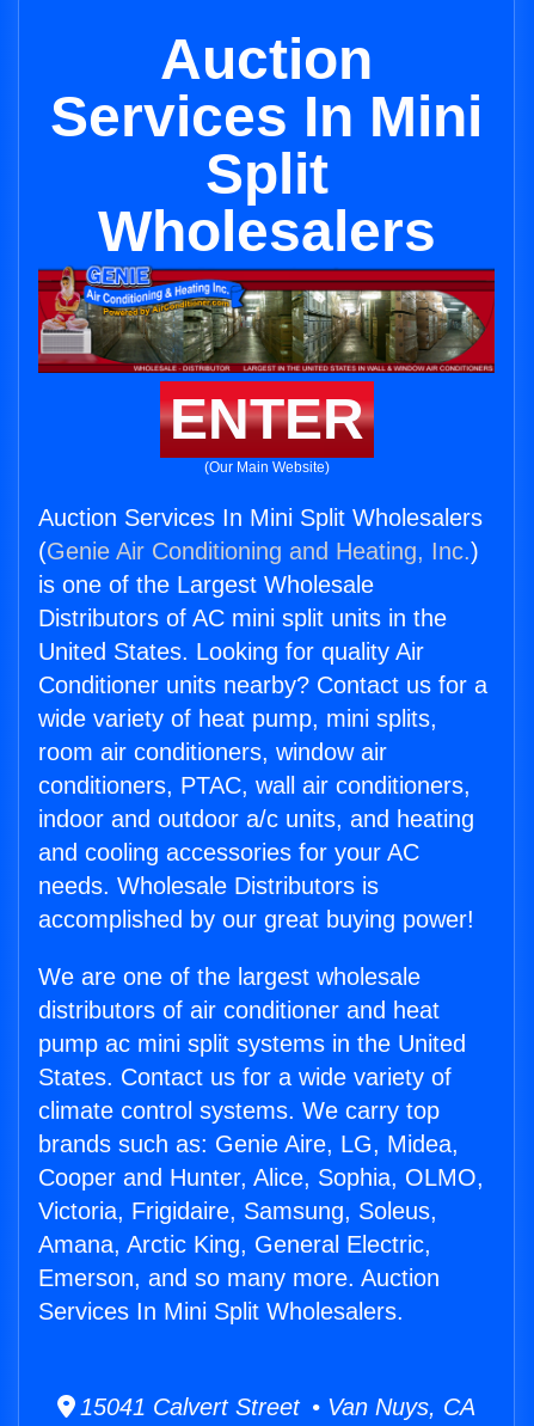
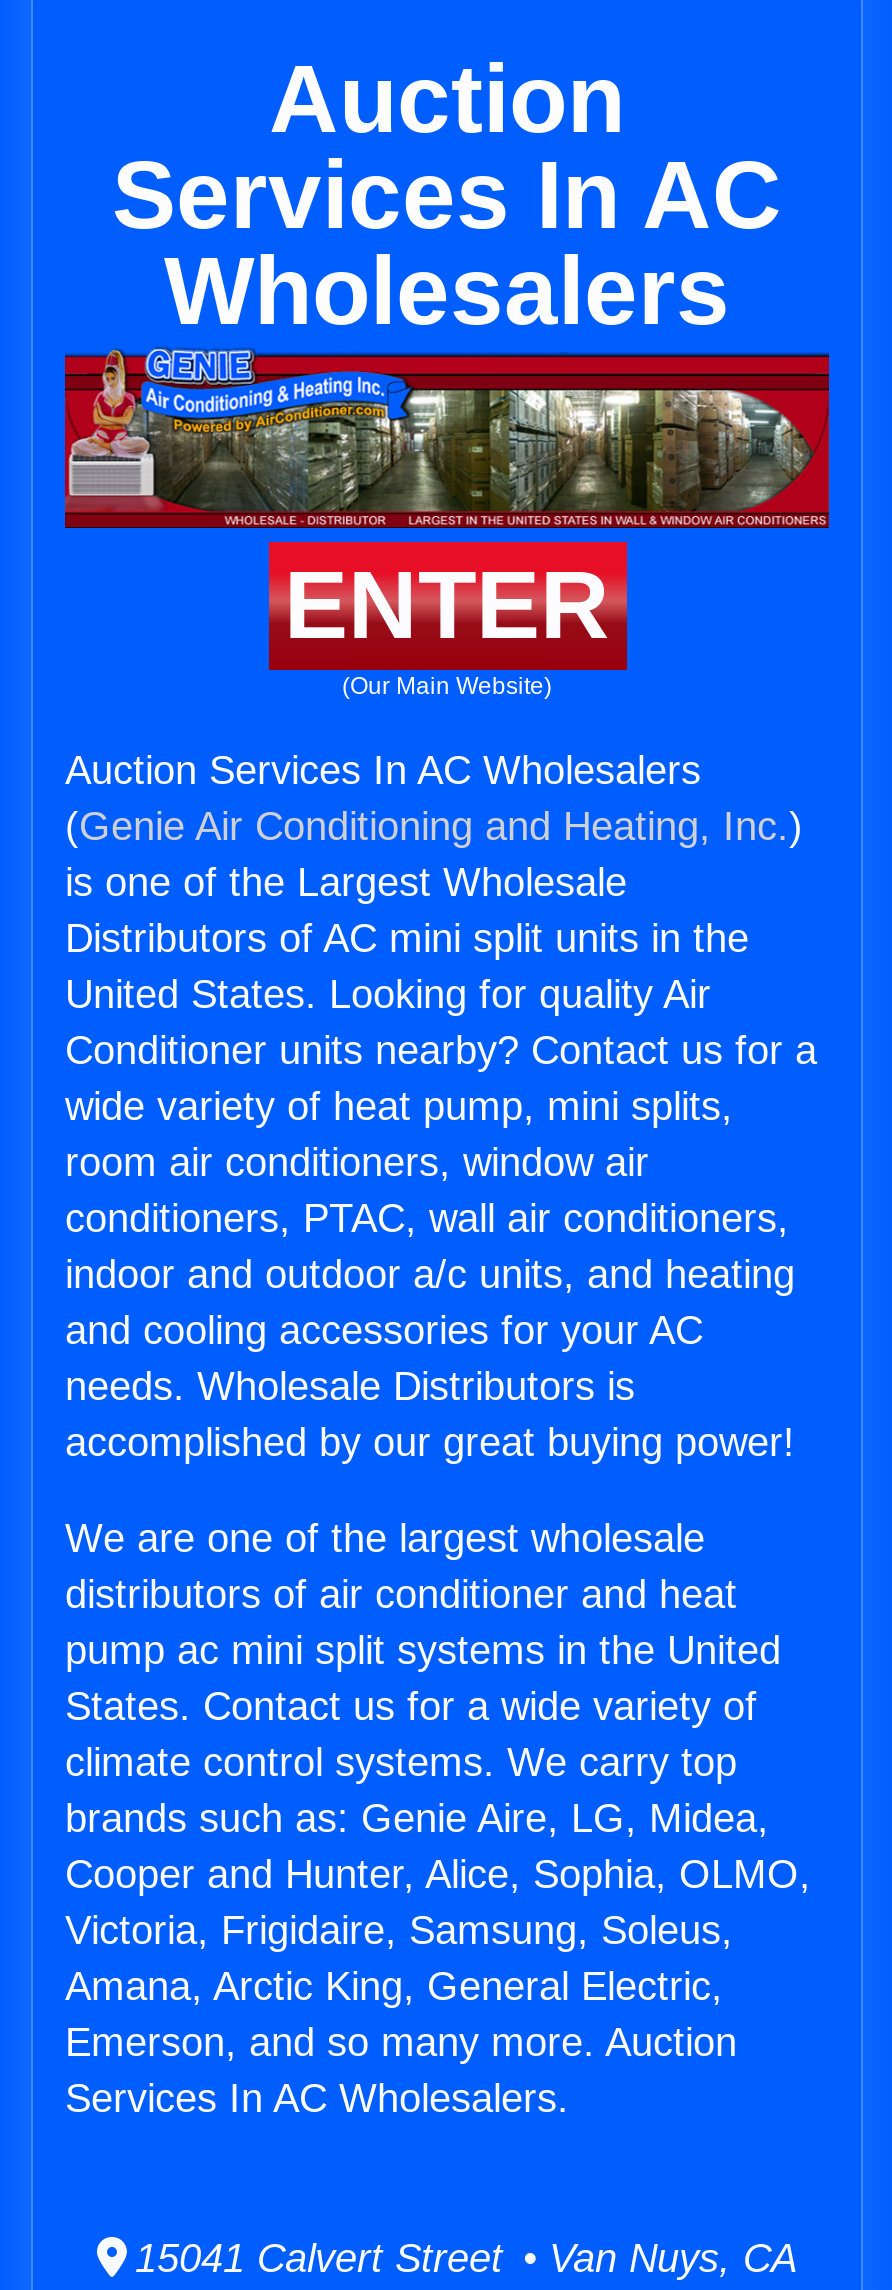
- Services In Mini
- Split
+ Services In AC

- Auction Services In Mini Split Wholesalers
+ Auction Services In AC Wholesalers

- Services In Mini Split Wholesalers.
+ Services In AC Wholesalers.
